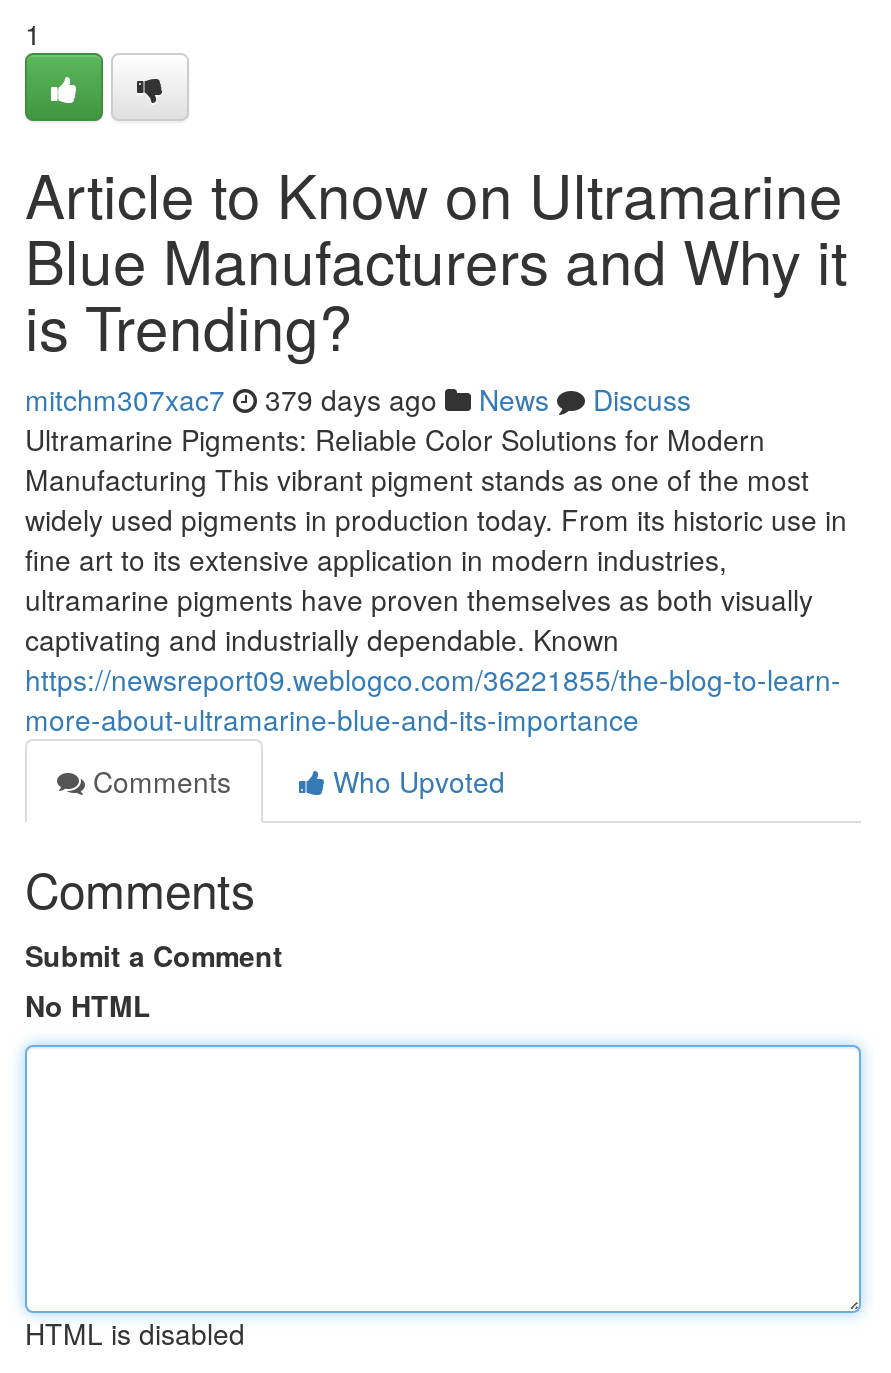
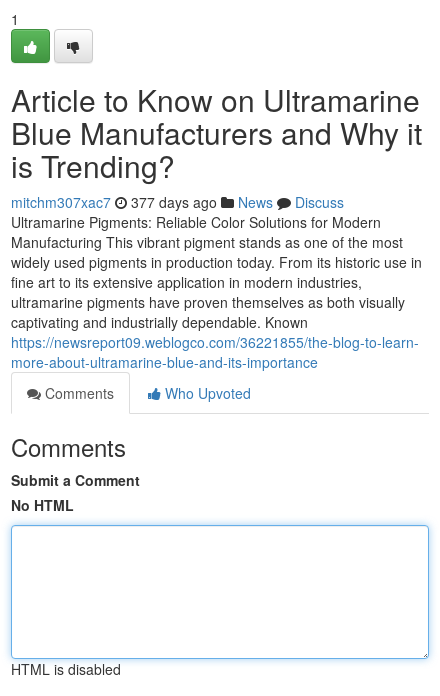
- mitchm307xac7 379 days ago News Discuss
+ mitchm307xac7 377 days ago News Discuss
